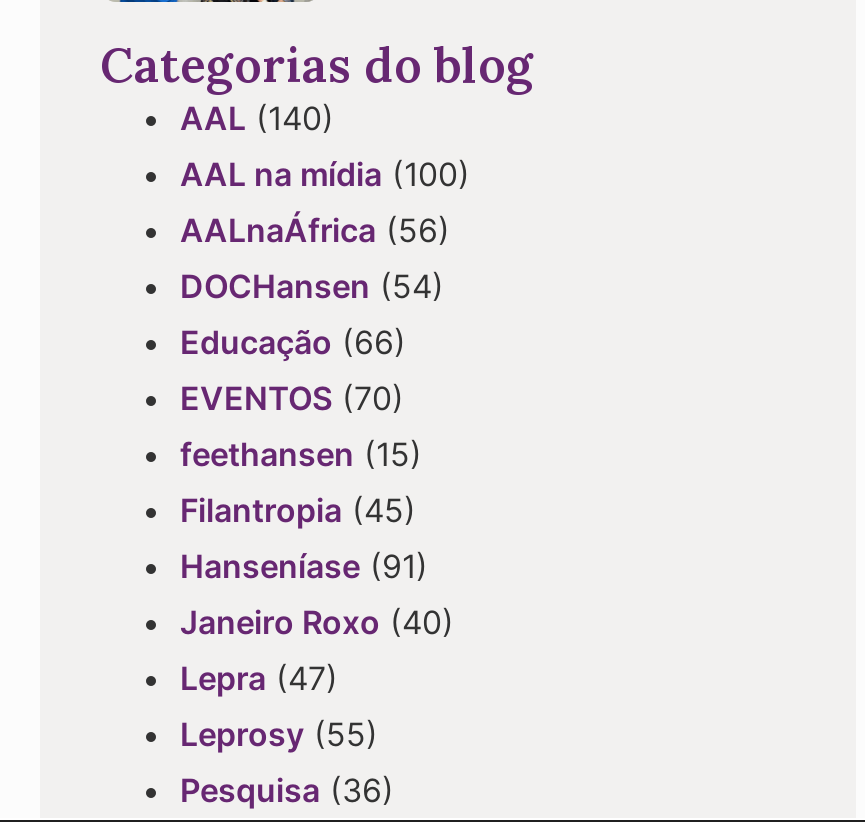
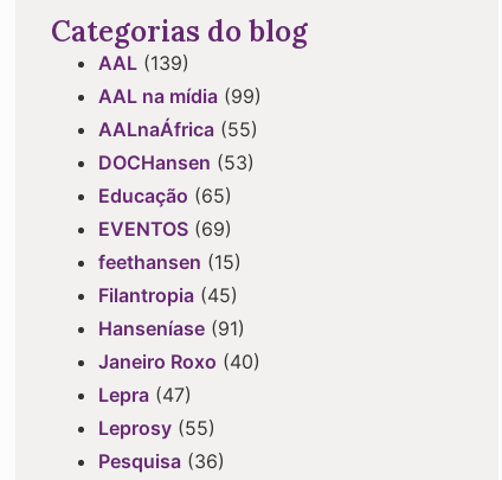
- AAL (140)
+ AAL (139)

- AAL na mídia (100)
+ AAL na mídia (99)

- AALnaÁfrica (56)
+ AALnaÁfrica (55)

- DOCHansen (54)
+ DOCHansen (53)

- Educação (66)
+ Educação (65)

- EVENTOS (70)
+ EVENTOS (69)
